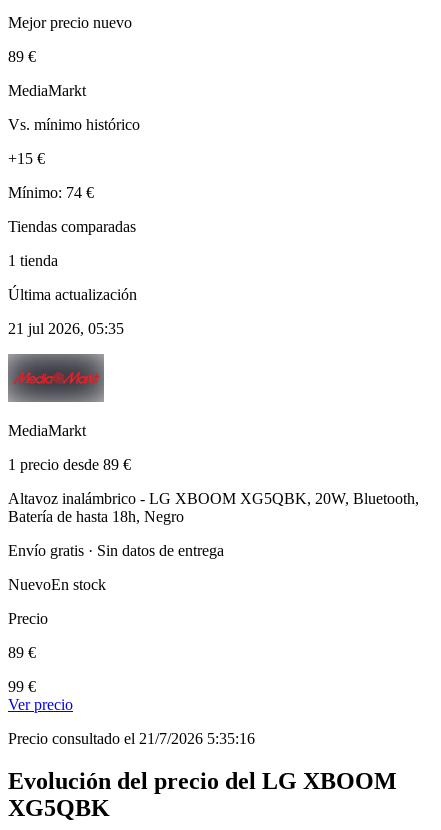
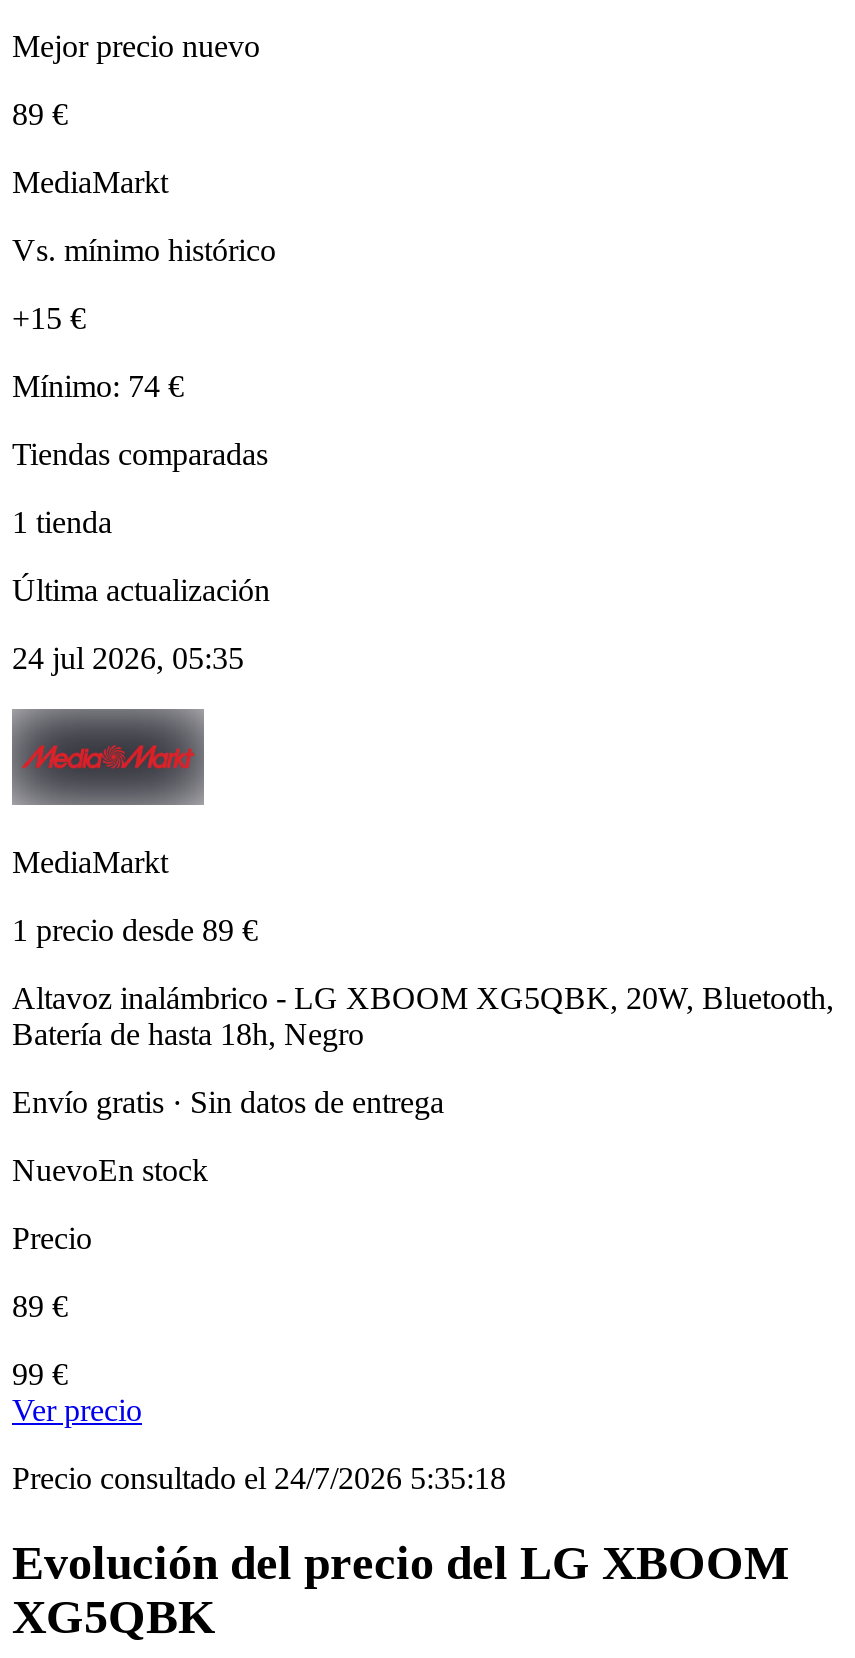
- 21 jul 2026, 05:35
+ 24 jul 2026, 05:35

- Precio consultado el 21/7/2026 5:35:16
+ Precio consultado el 24/7/2026 5:35:18
